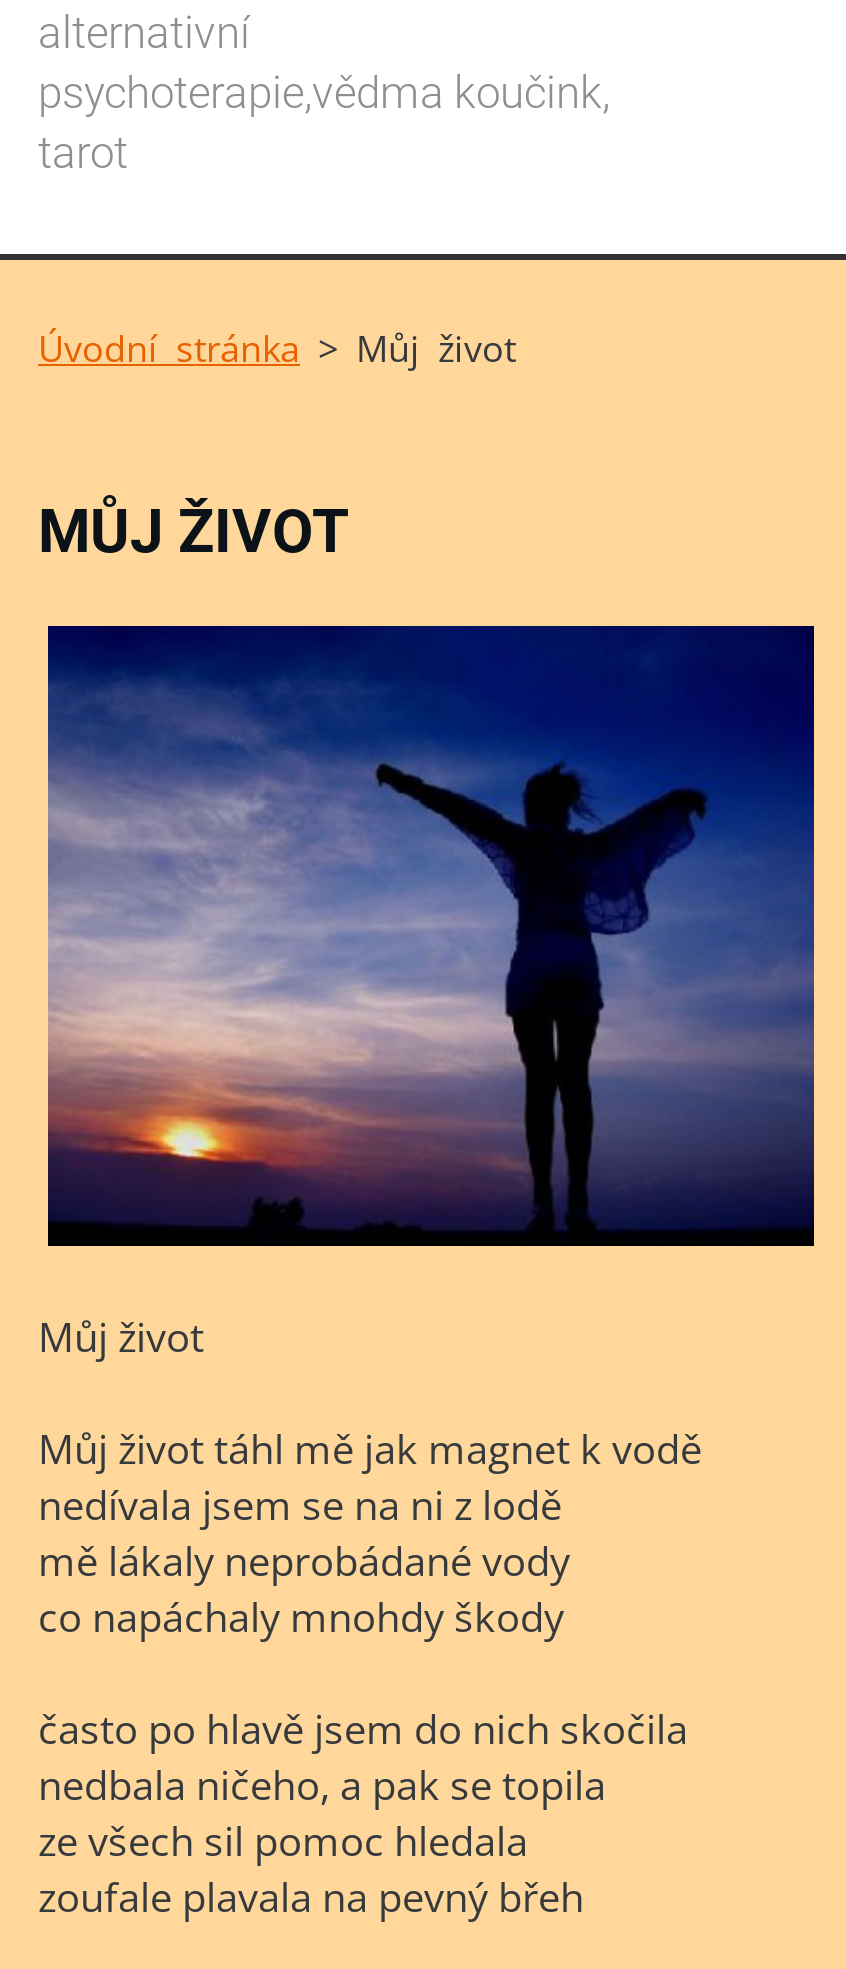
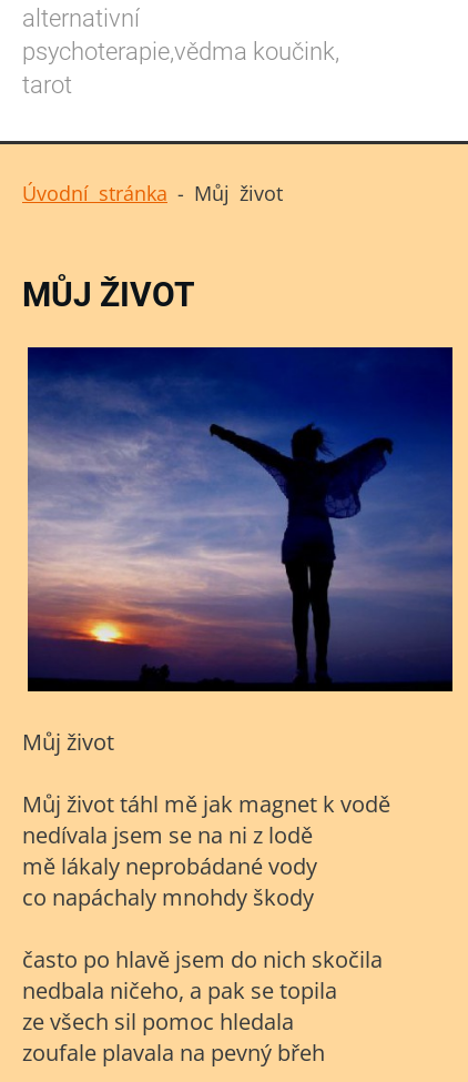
- Úvodní stránka > Můj život
+ Úvodní stránka - Můj život
